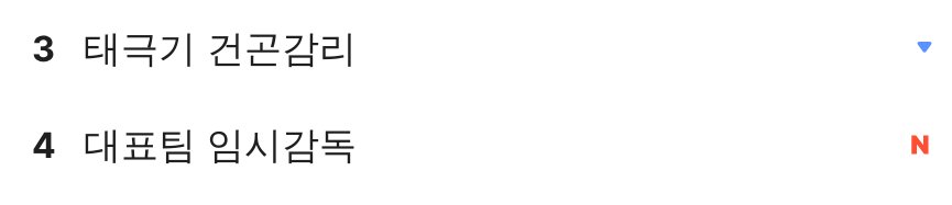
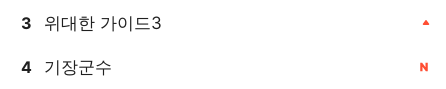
- 태극기 건곤감리
+ 위대한 가이드3

- 대표팀 임시감독
+ 기장군수
